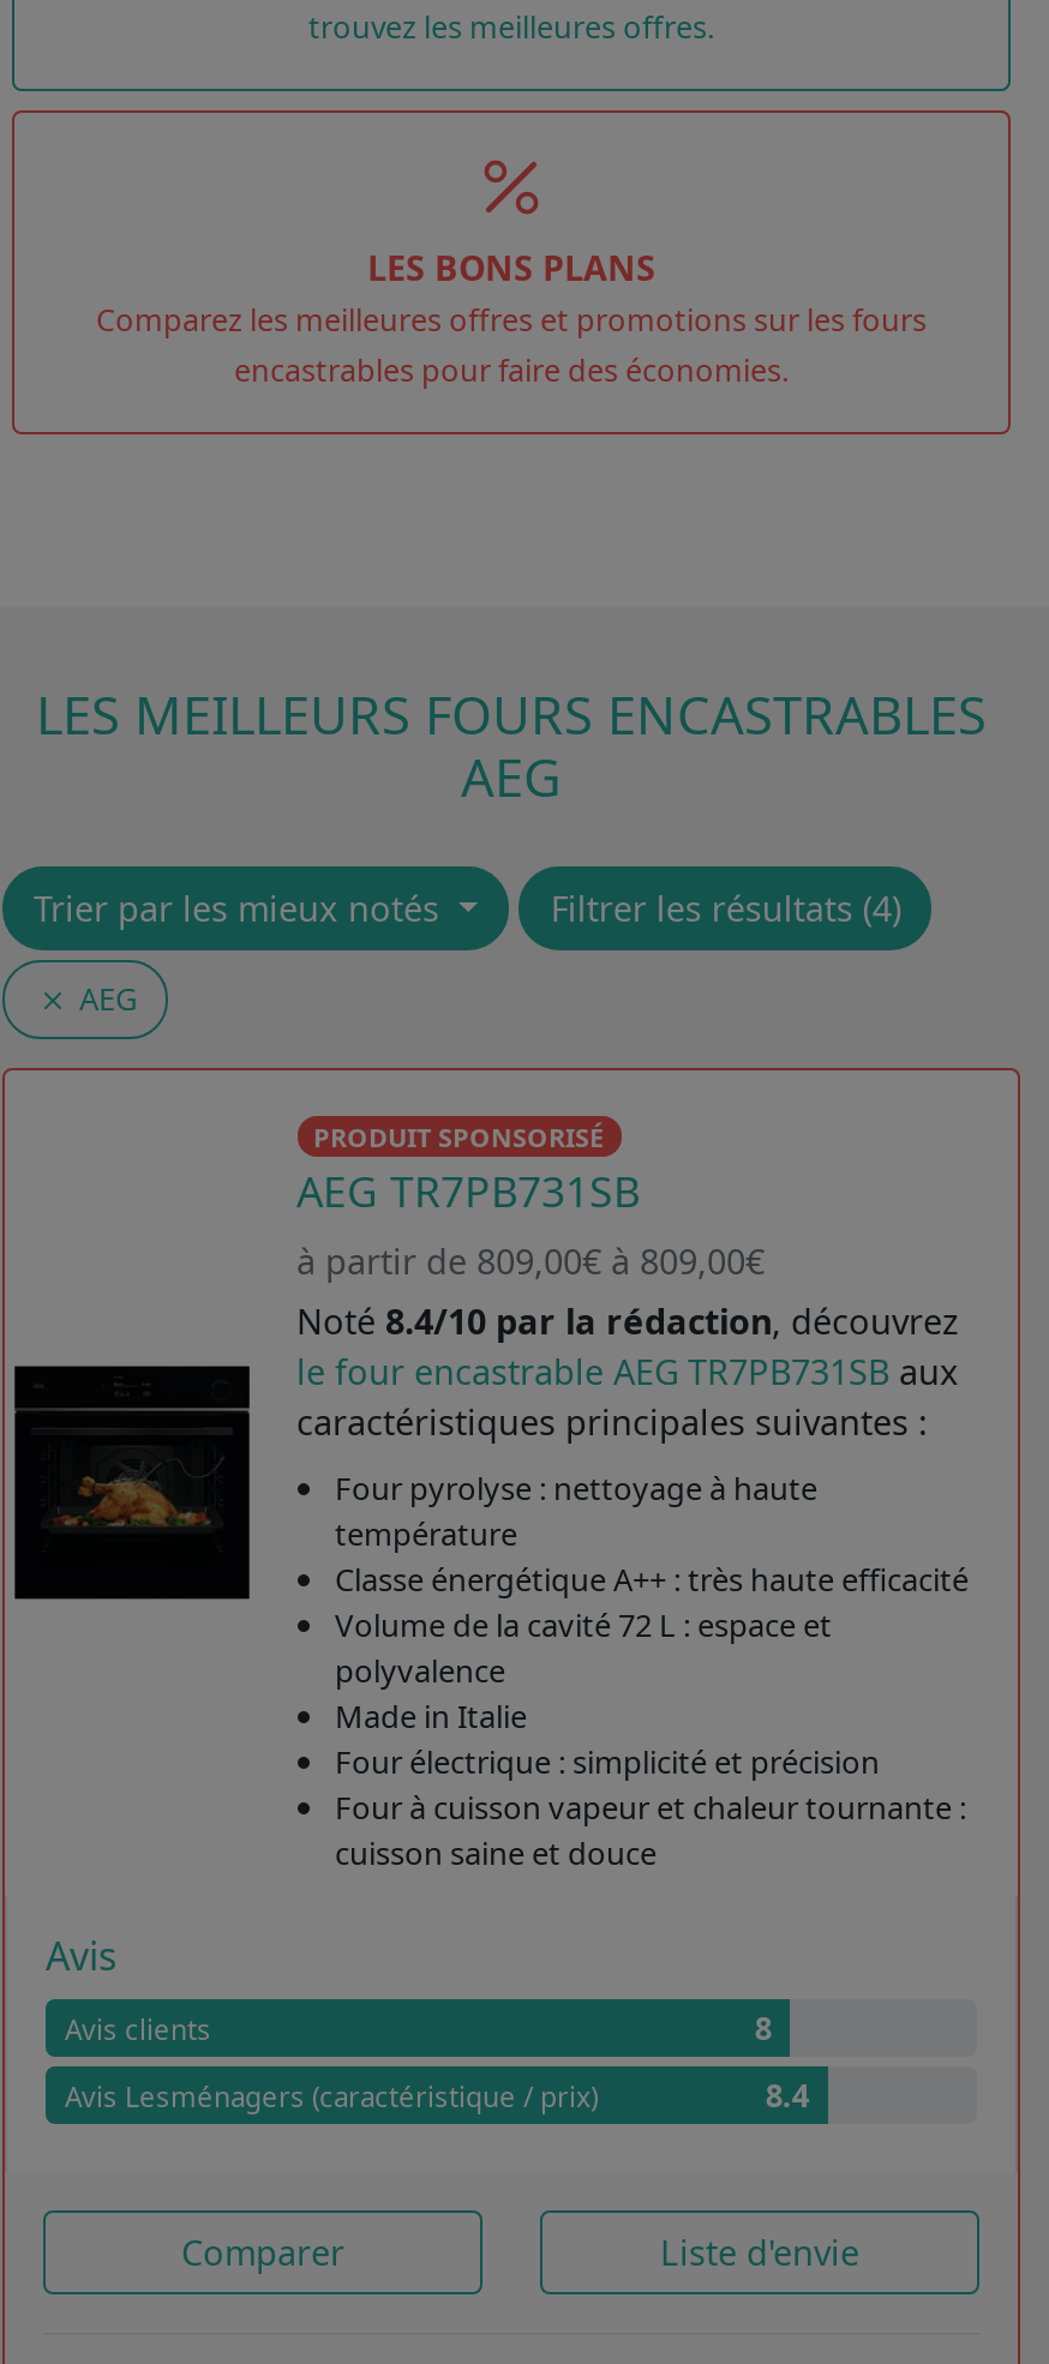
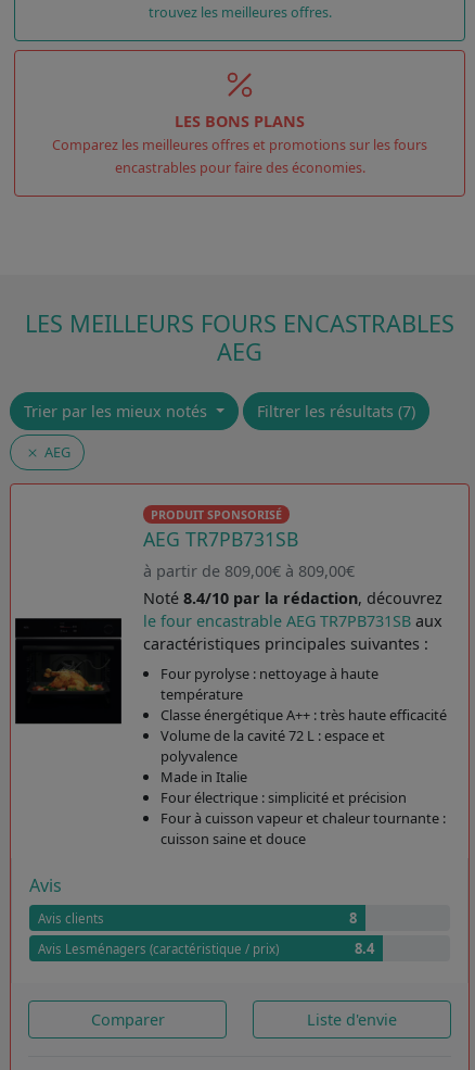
- Filtrer les résultats (4)
+ Filtrer les résultats (7)
